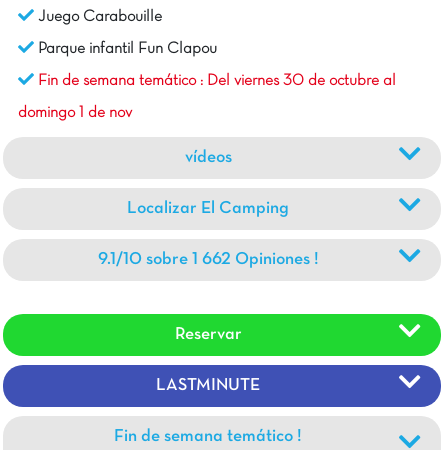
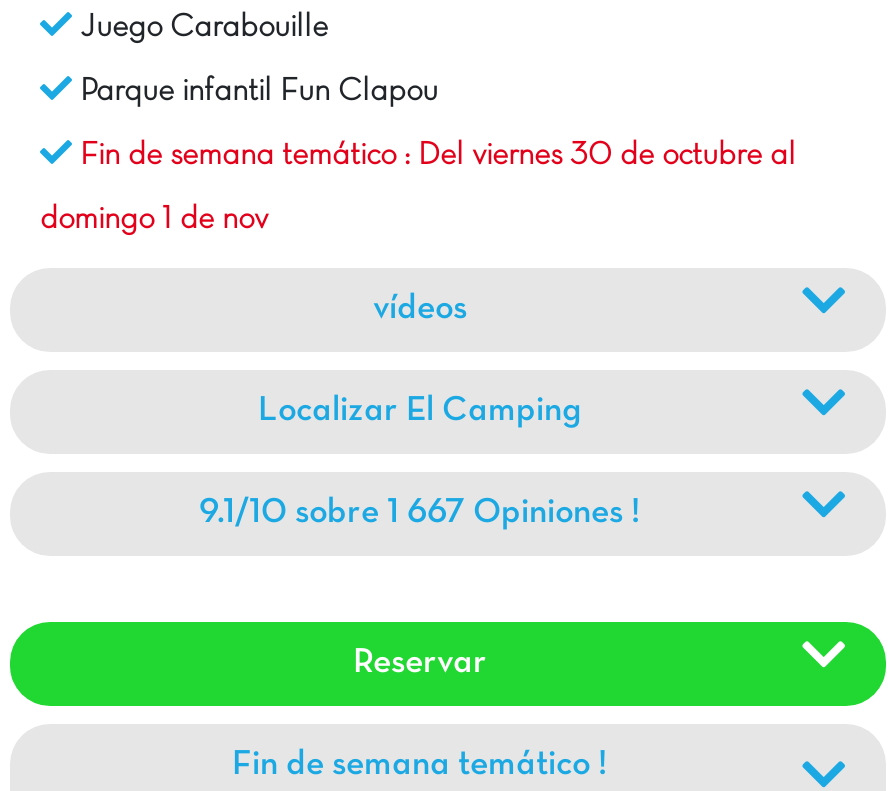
- 9.1/10 sobre 1 662 Opiniones !
+ 9.1/10 sobre 1 667 Opiniones !

- LASTMINUTE
